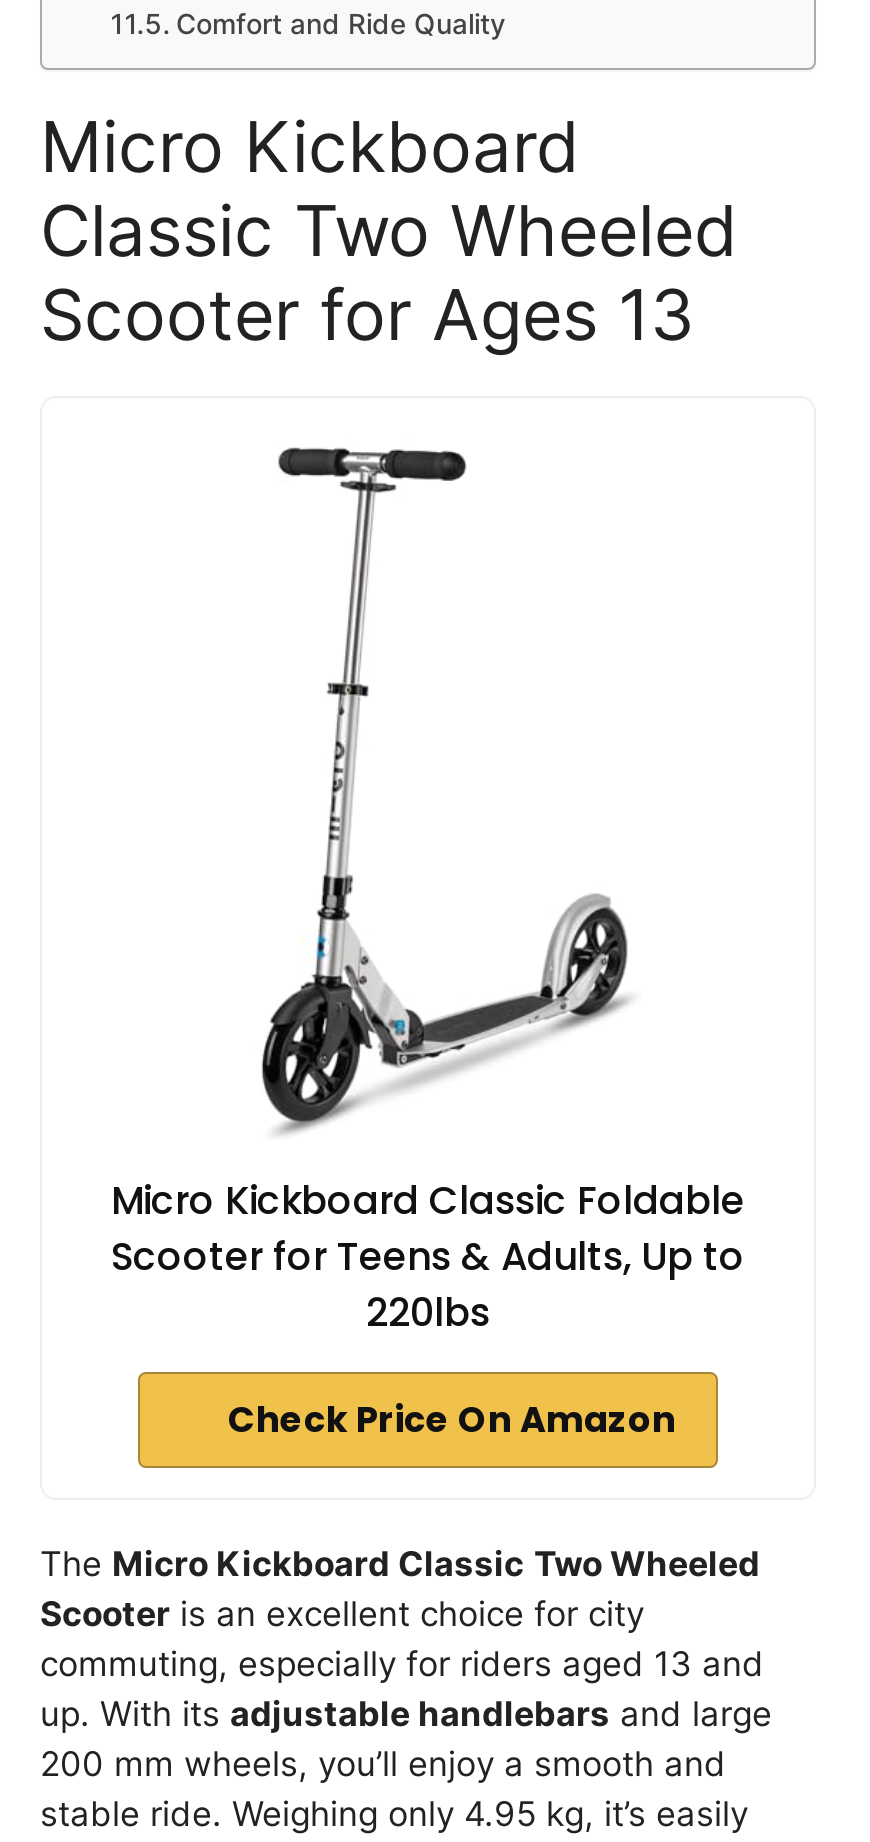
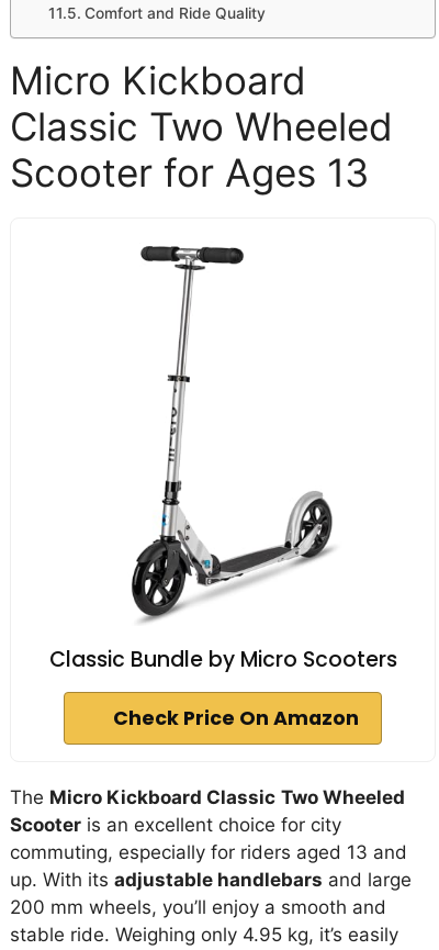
- Micro Kickboard Classic Foldable
- Scooter for Teens & Adults, Up to
- 220lbs
+ Classic Bundle by Micro Scooters
